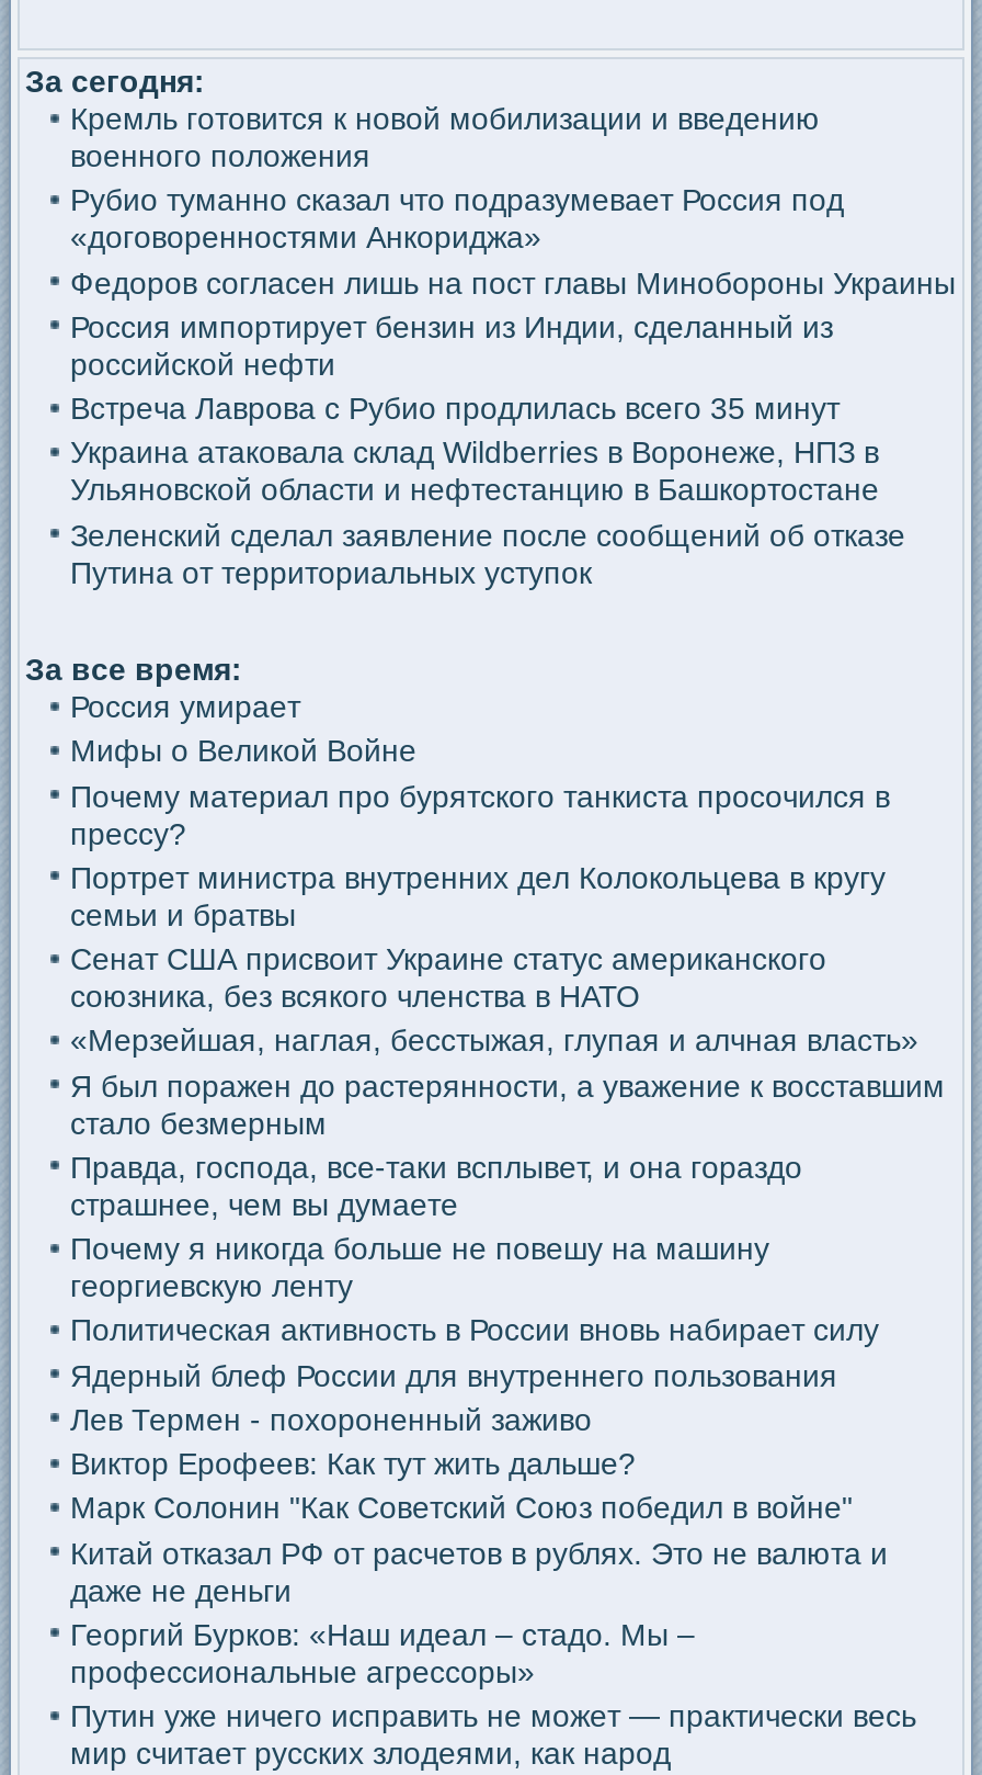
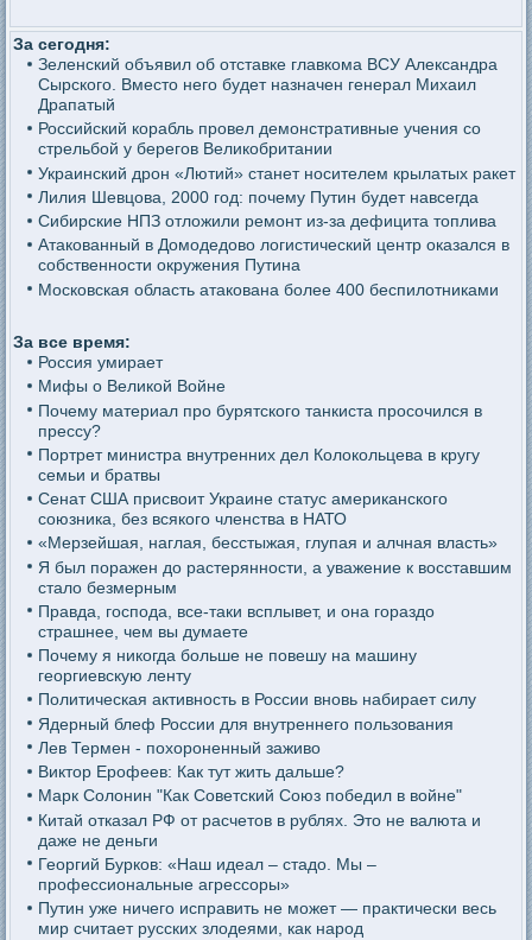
- Кремль готовится к новой мобилизации и введению
- военного положения
- Рубио туманно сказал что подразумевает Россия под
- «договоренностями Анкориджа»
- Федоров согласен лишь на пост главы Минобороны Украины
- Россия импортирует бензин из Индии, сделанный из
- российской нефти
- Встреча Лаврова с Рубио продлилась всего 35 минут
- Украина атаковала склад Wildberries в Воронеже, НПЗ в
- Ульяновской области и нефтестанцию в Башкортостане
- Зеленский сделал заявление после сообщений об отказе
- Путина от территориальных уступок
+ Зеленский объявил об отставке главкома ВСУ Александра
+ Сырского. Вместо него будет назначен генерал Михаил
+ Драпатый
+ Российский корабль провел демонстративные учения со
+ стрельбой у берегов Великобритании
+ Украинский дрон «Лютий» станет носителем крылатых ракет
+ Лилия Шевцова, 2000 год: почему Путин будет навсегда
+ Сибирские НПЗ отложили ремонт из-за дефицита топлива
+ Атакованный в Домодедово логистический центр оказался в
+ собственности окружения Путина
+ Московская область атакована более 400 беспилотниками
